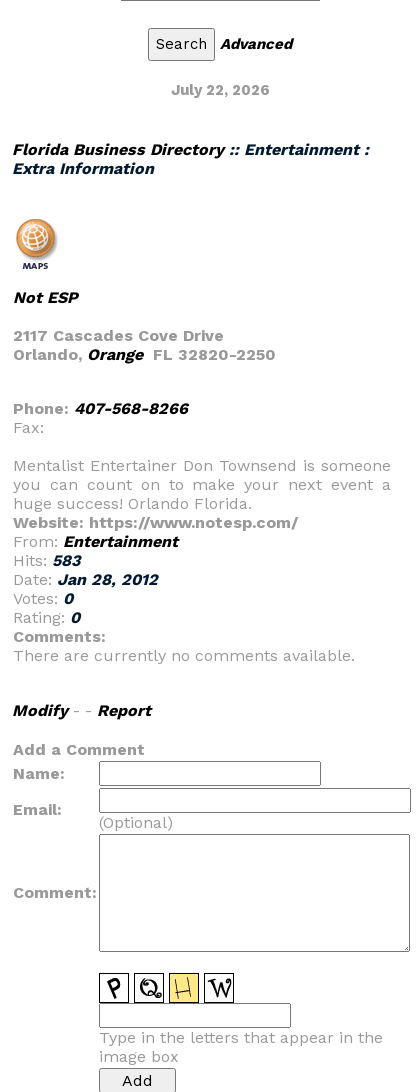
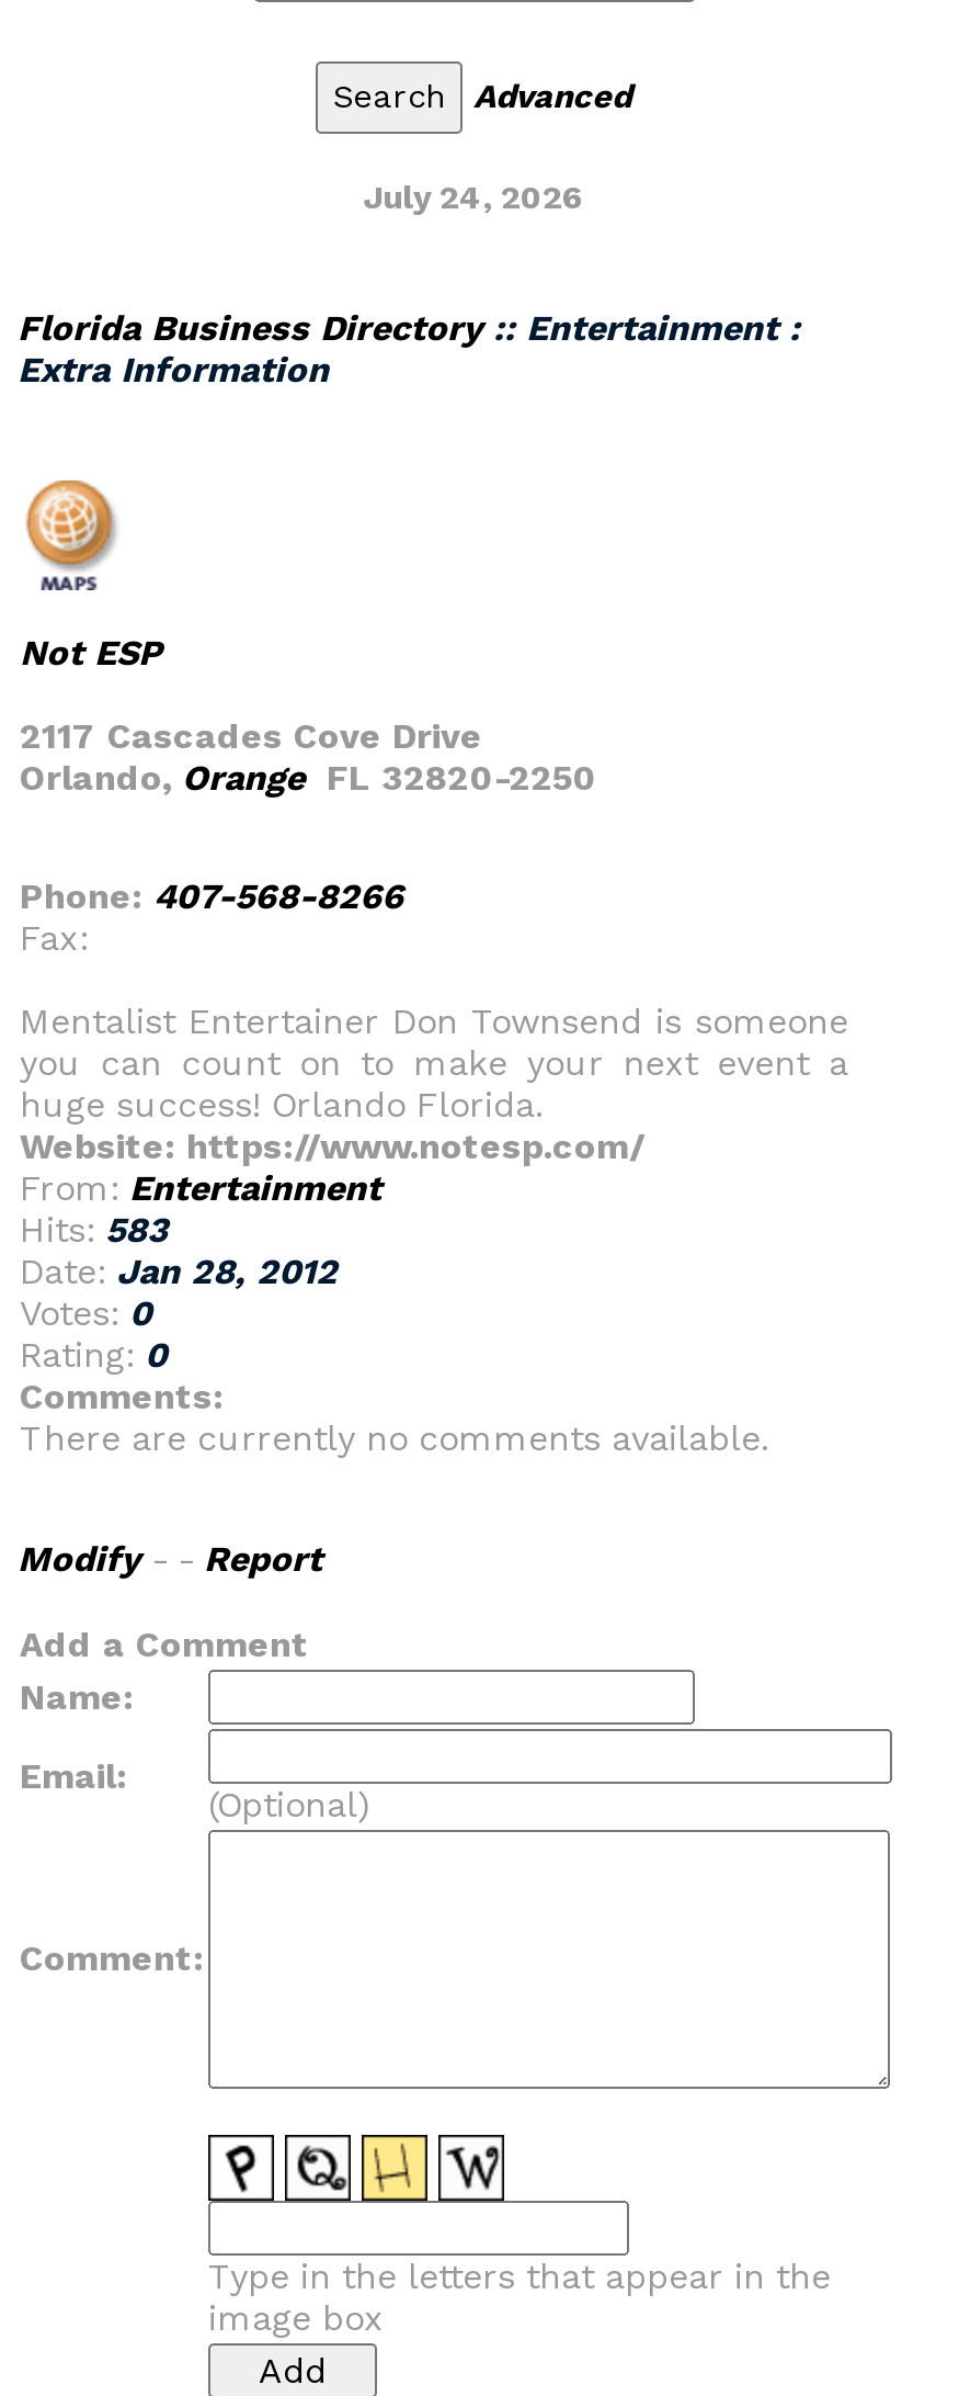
- July 22, 2026
+ July 24, 2026
